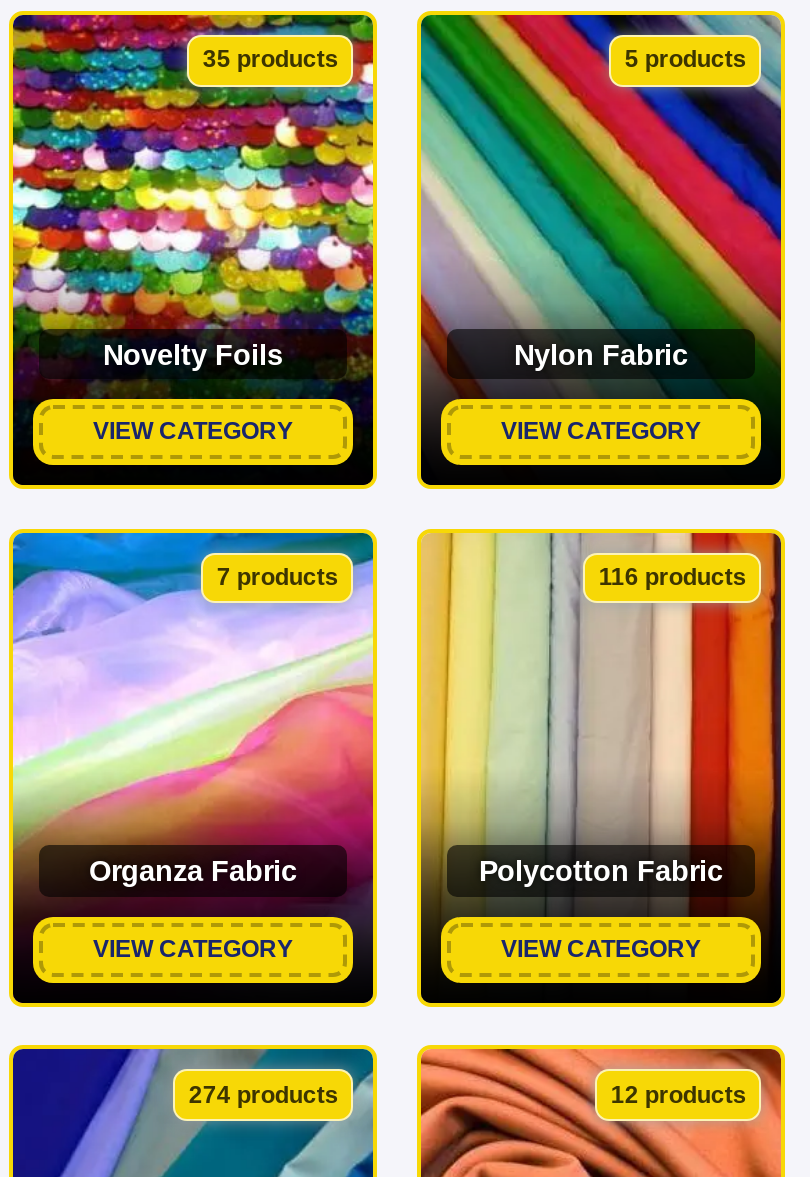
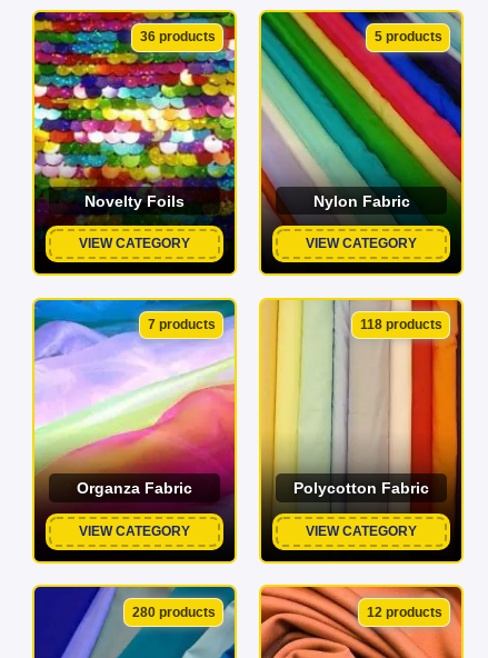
- 35 products
+ 36 products

- 116 products
+ 118 products

- 274 products
+ 280 products
